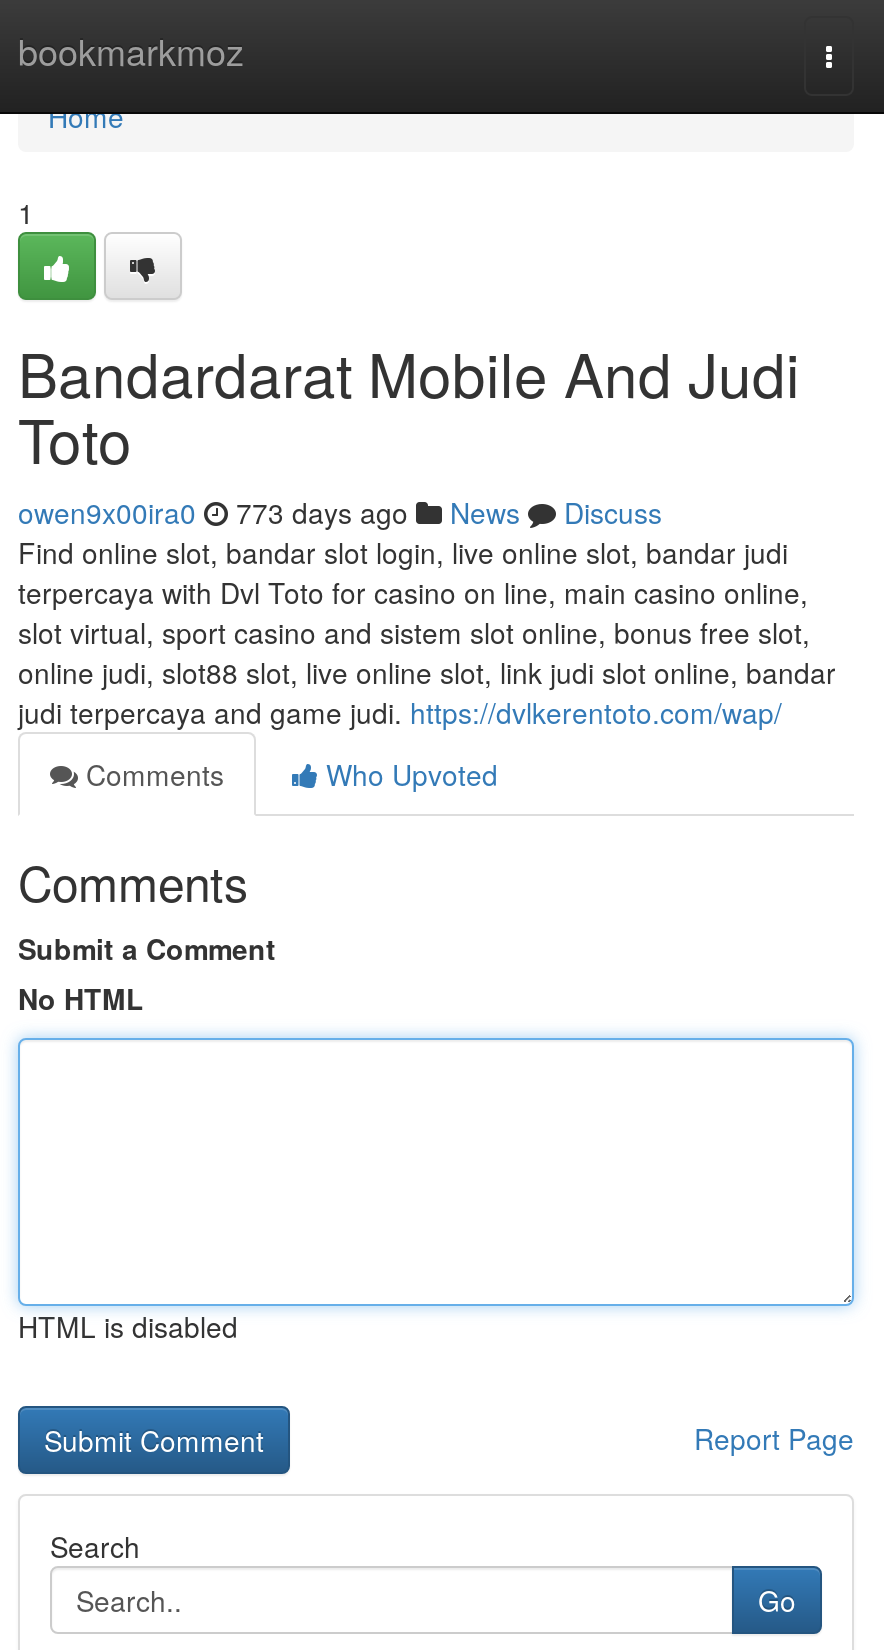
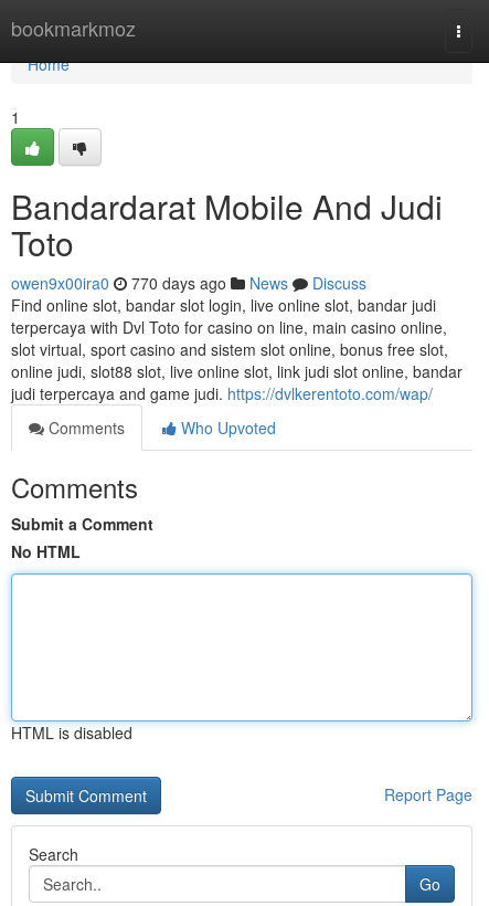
- owen9x00ira0 773 days ago News Discuss
+ owen9x00ira0 770 days ago News Discuss
